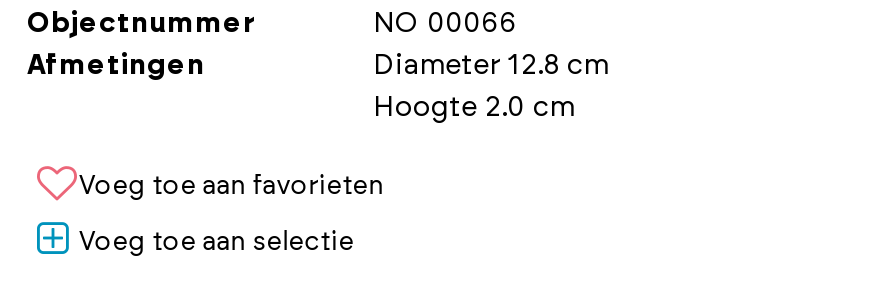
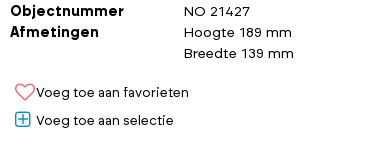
- NO 00066
+ NO 21427

- Diameter 12.8 cm
+ Hoogte 189 mm

- Hoogte 2.0 cm
+ Breedte 139 mm
